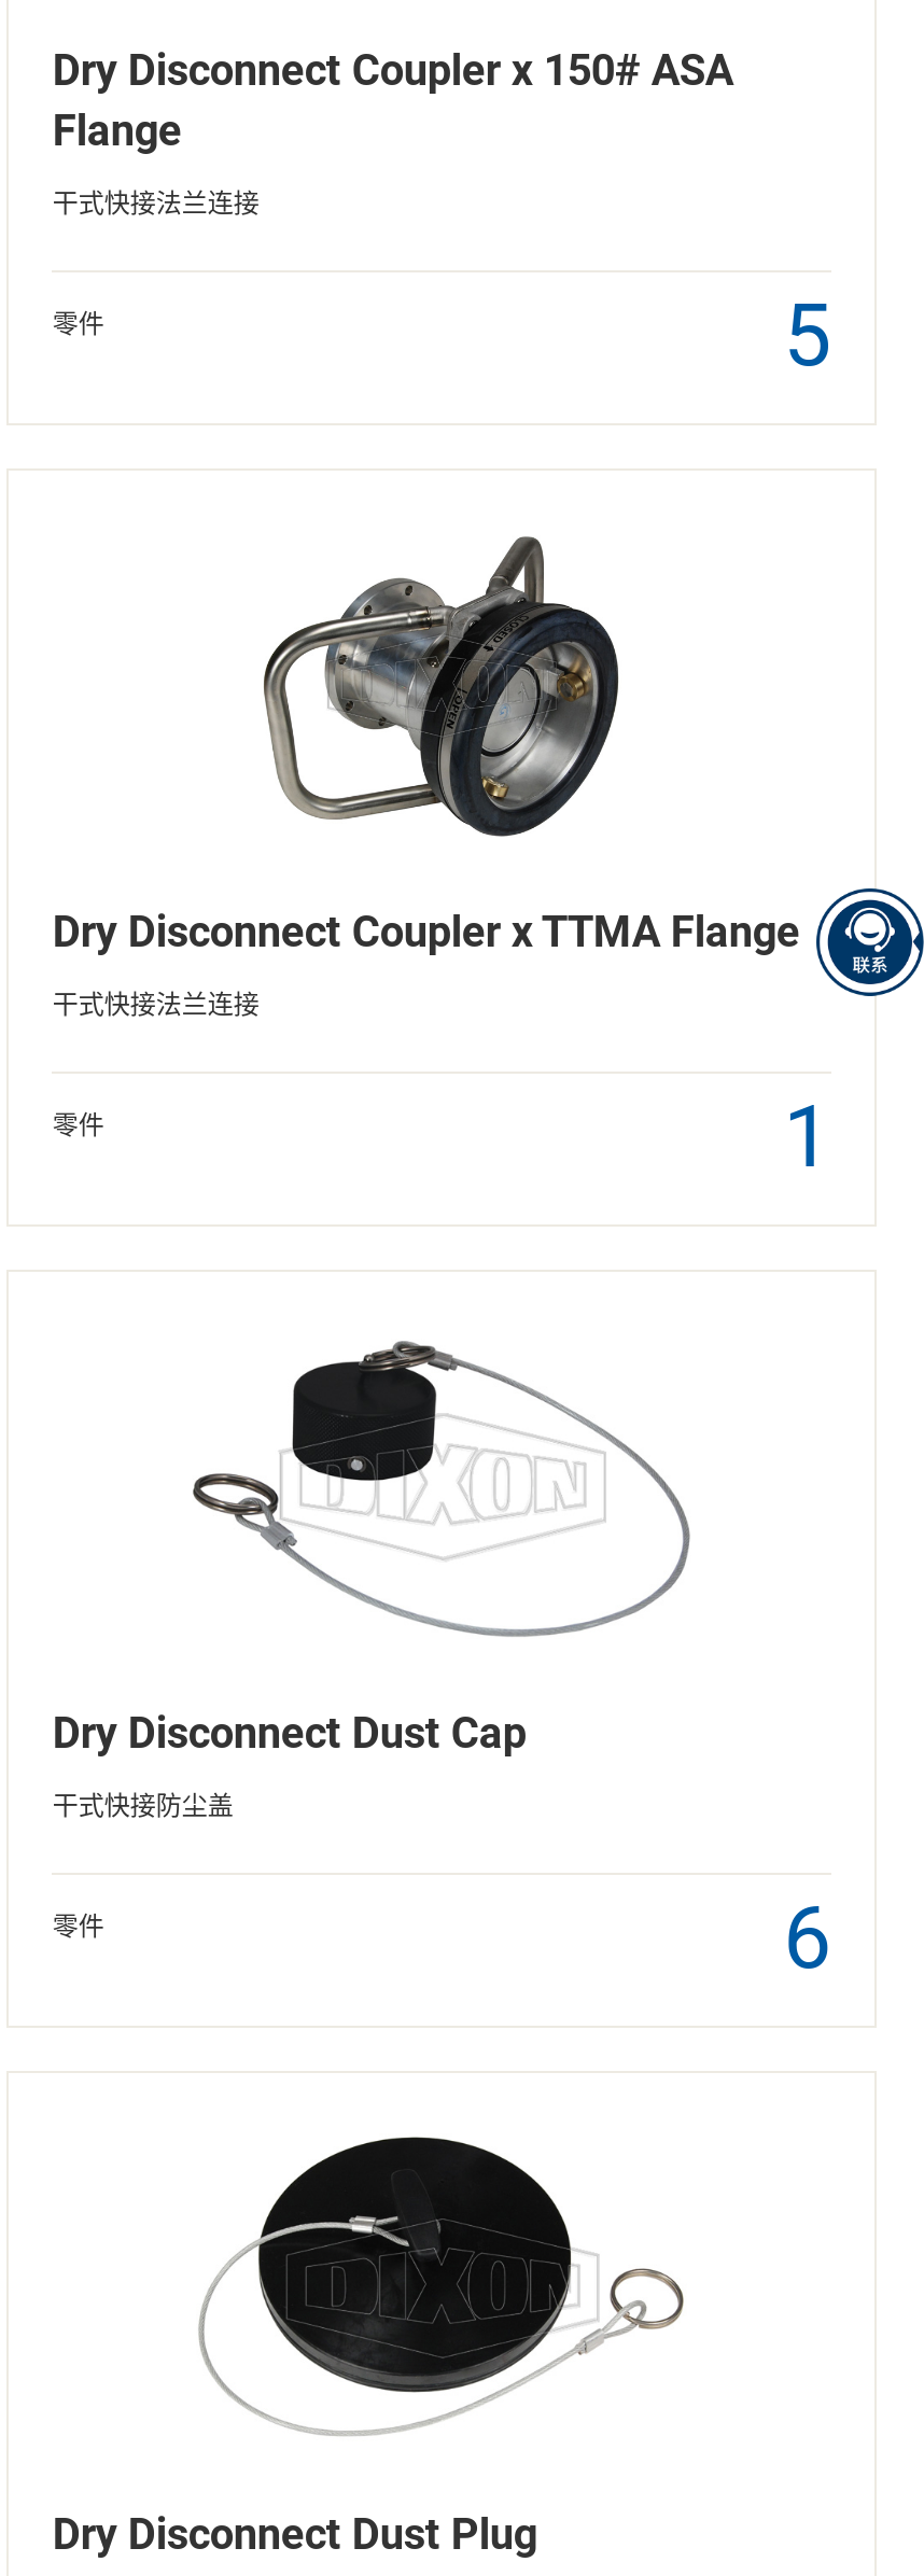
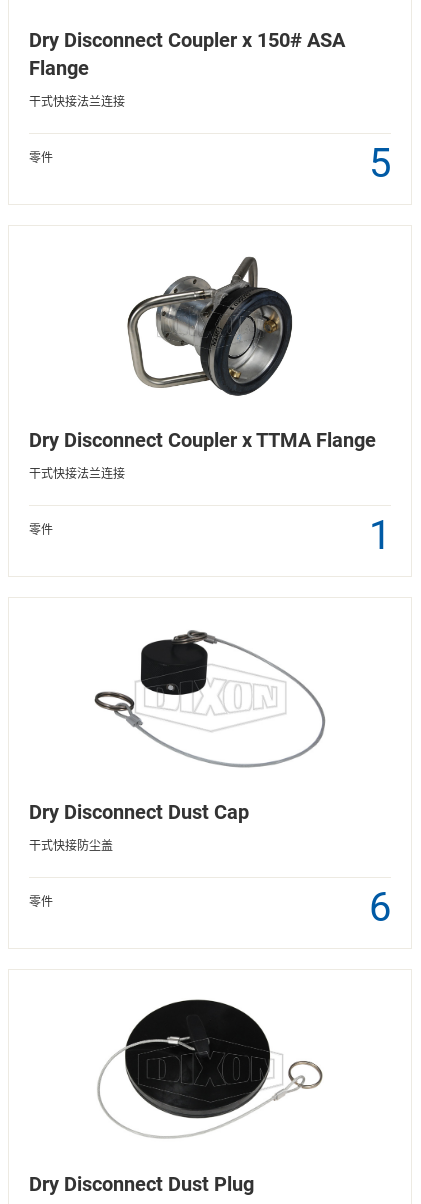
- [image]
